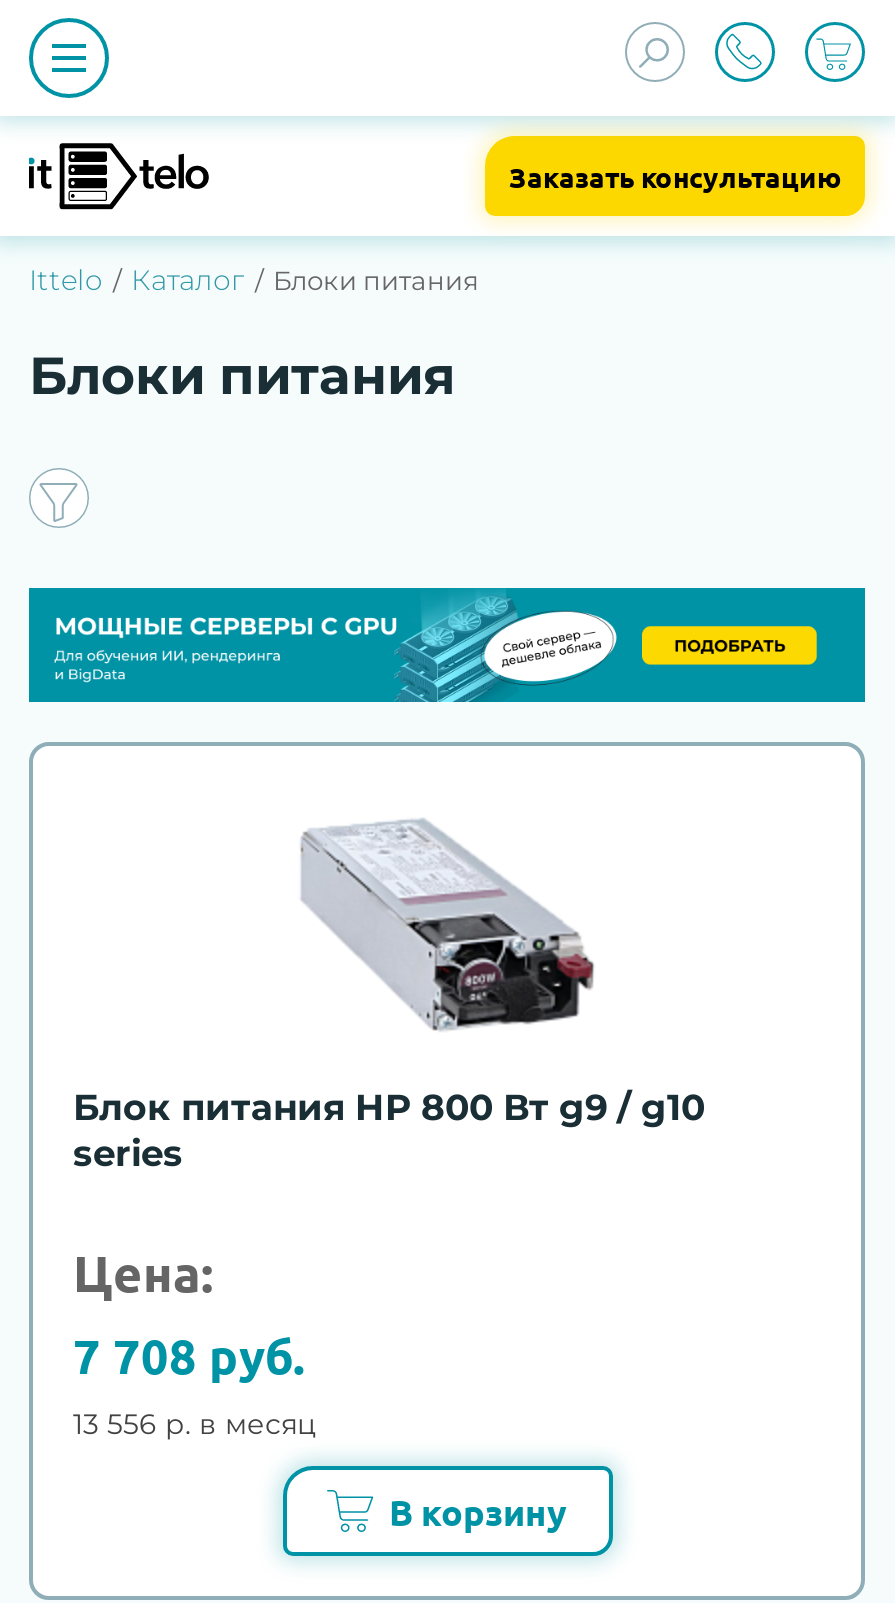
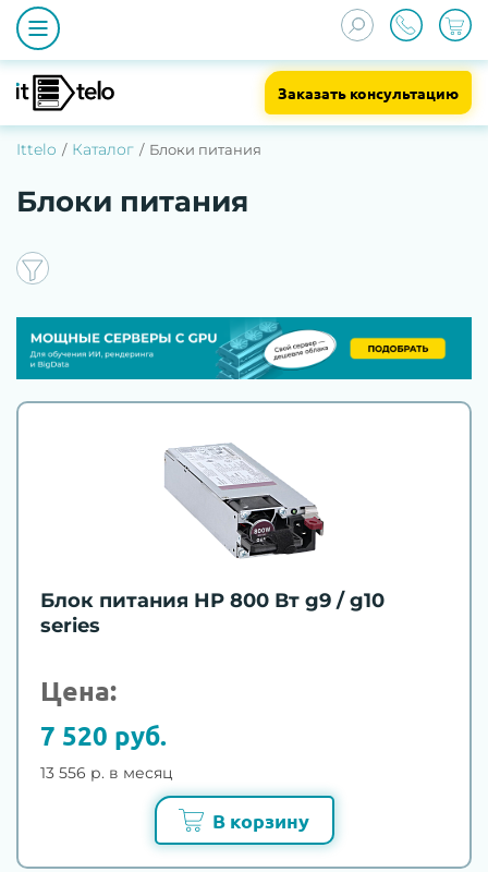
- 7 708 руб.
+ 7 520 руб.
